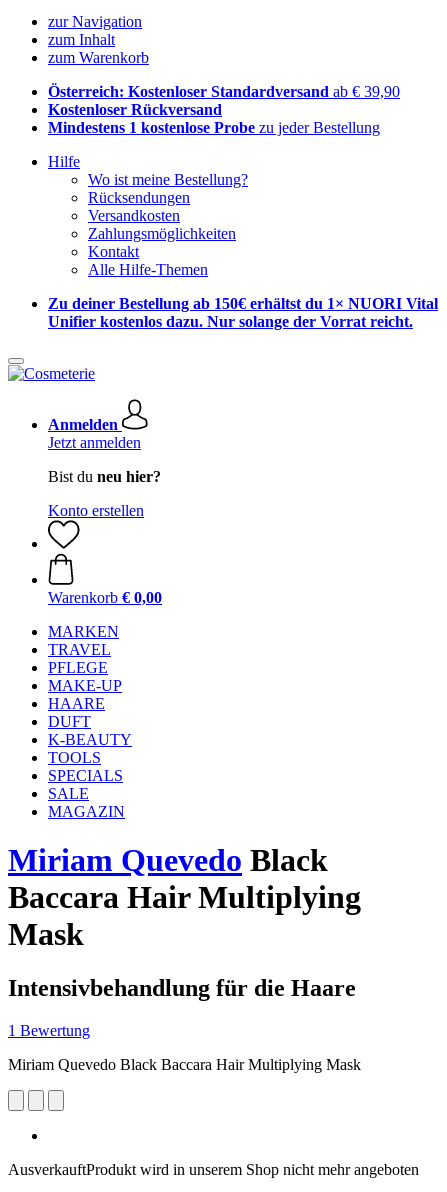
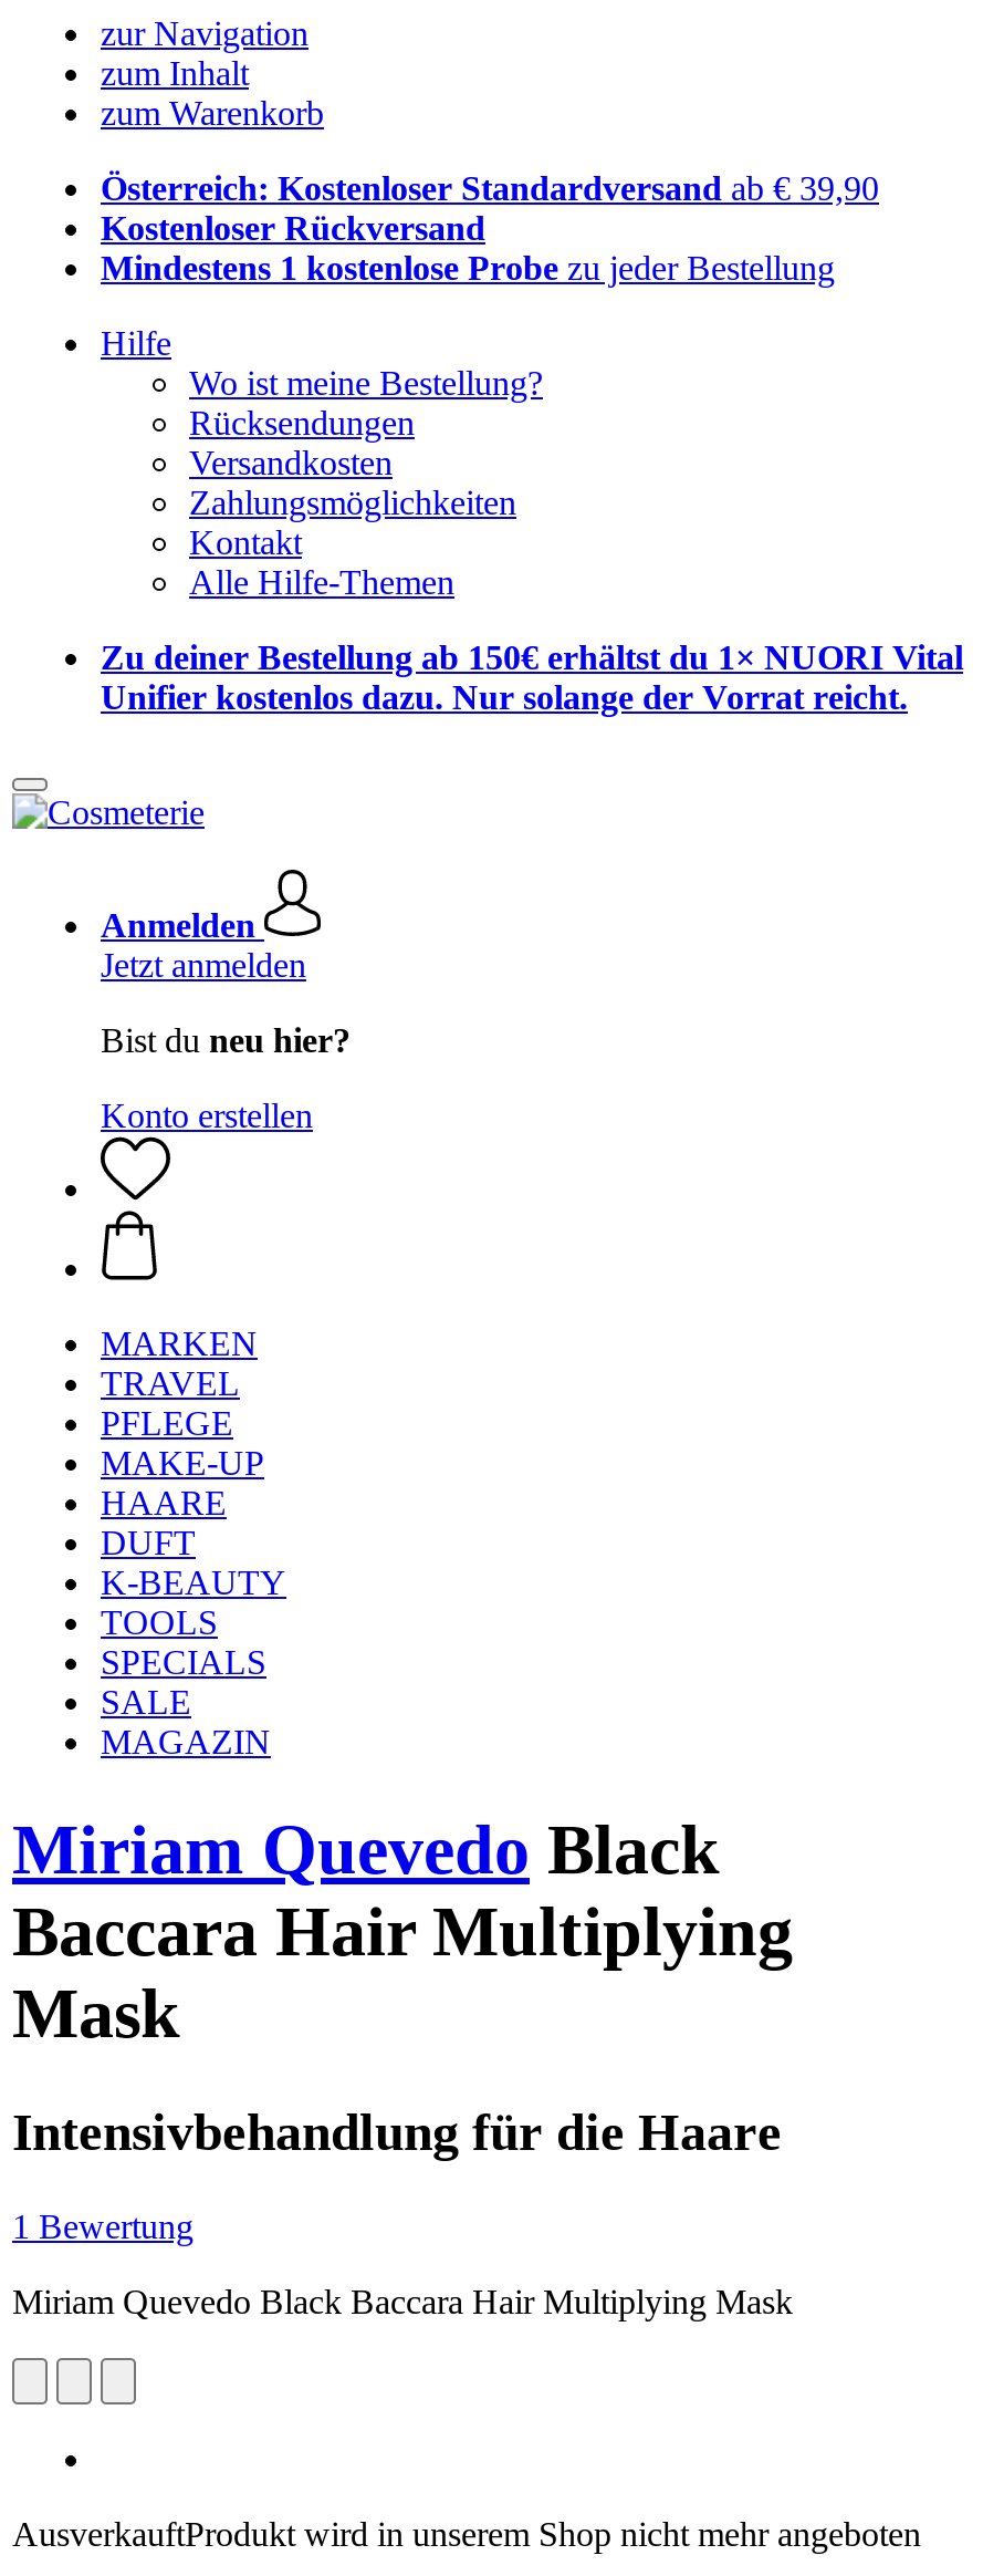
- Warenkorb € 0,00
